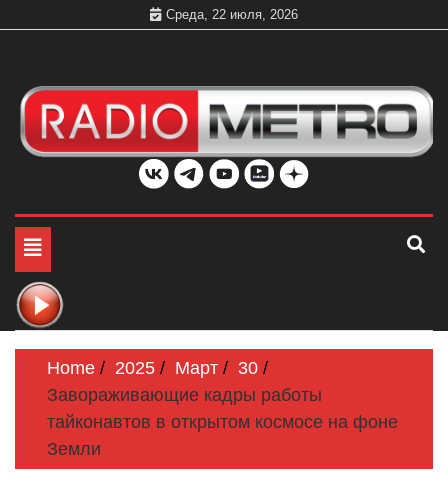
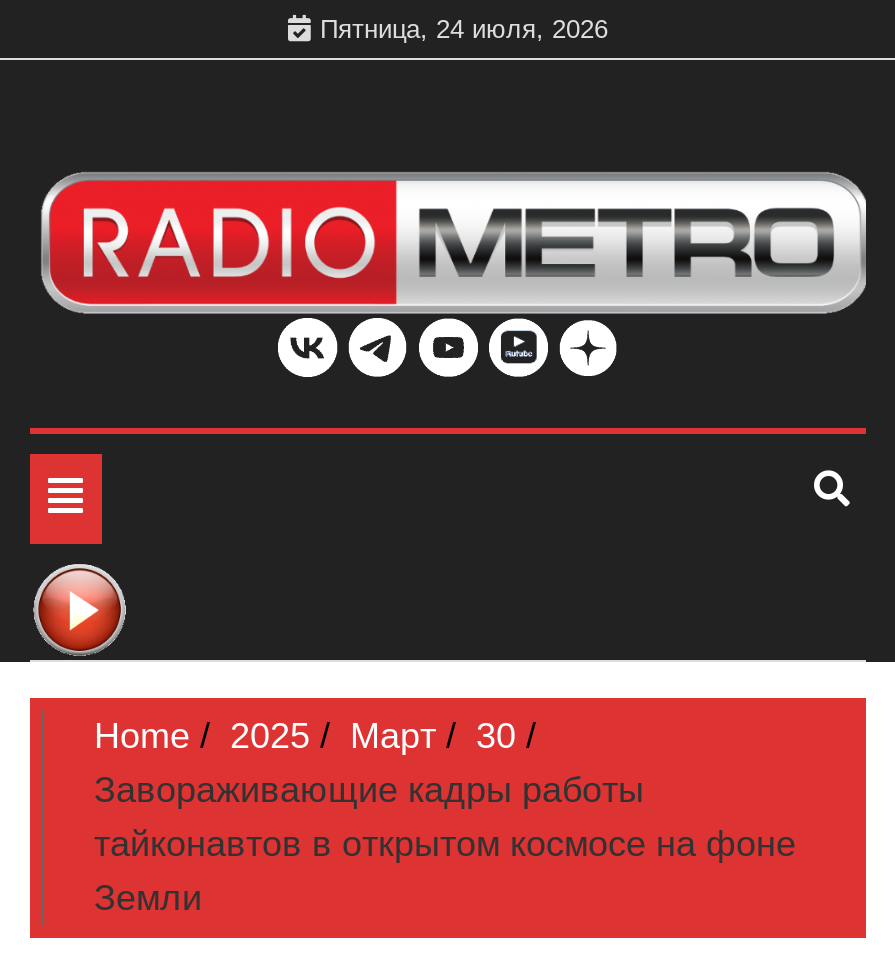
- Среда, 22 июля, 2026
+ Пятница, 24 июля, 2026
